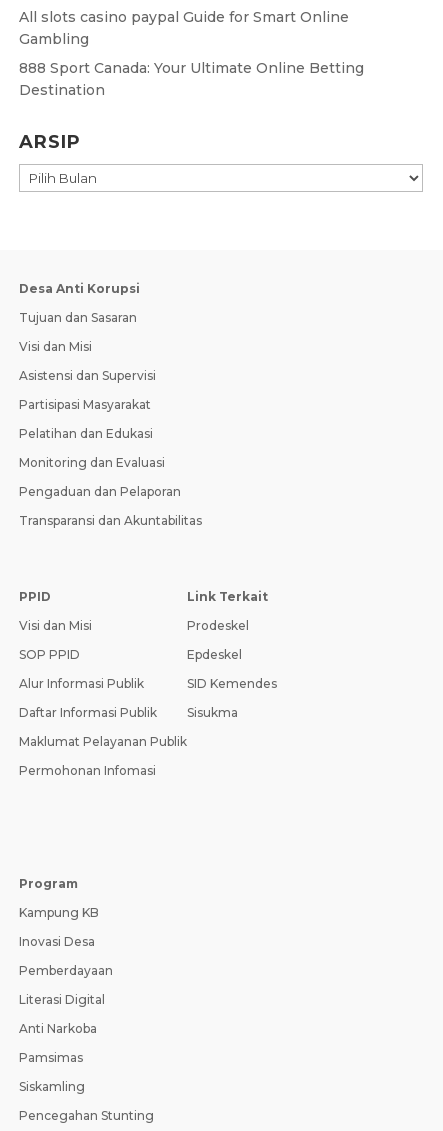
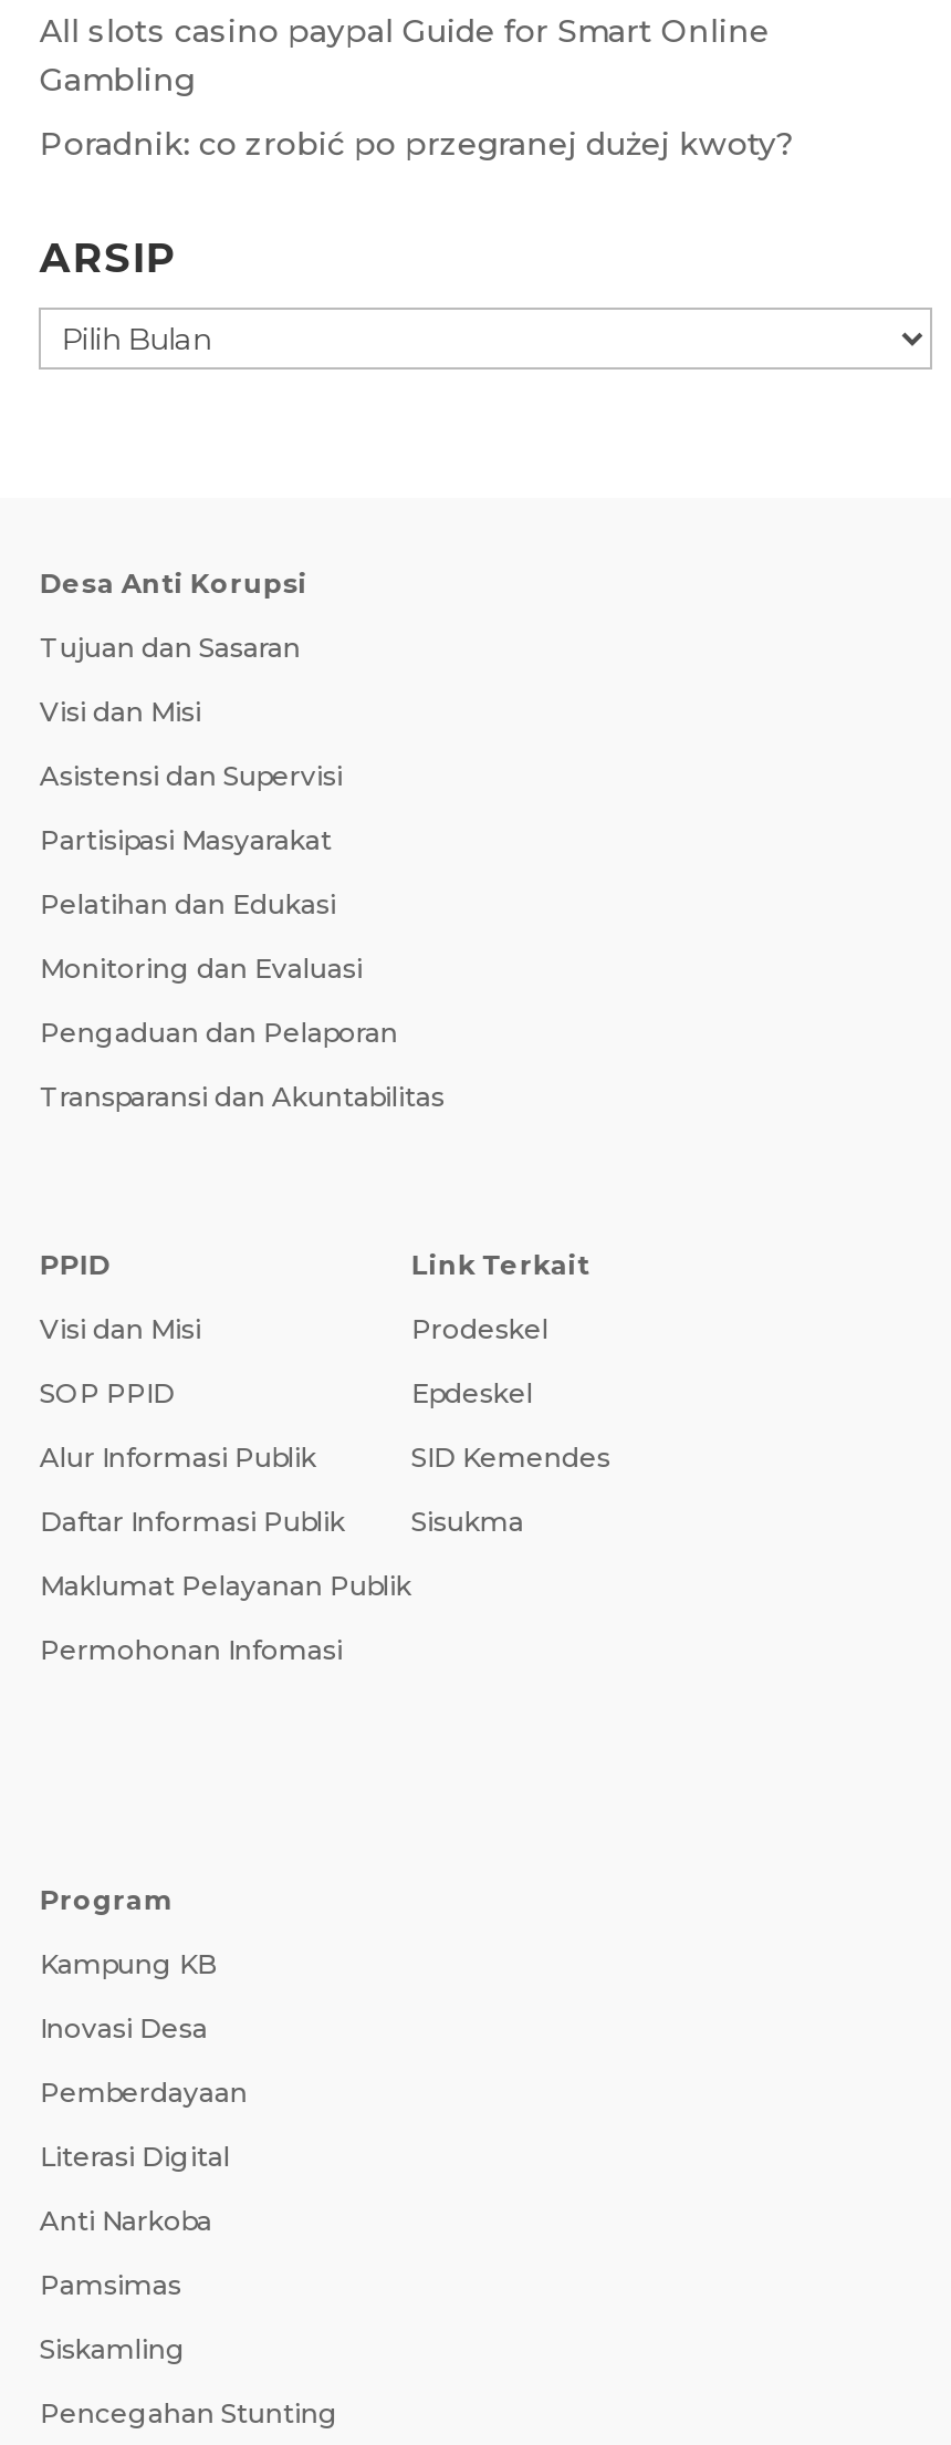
- 888 Sport Canada: Your Ultimate Online Betting
- Destination
+ Poradnik: co zrobić po przegranej dużej kwoty?
